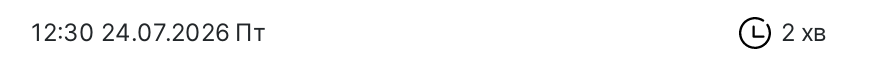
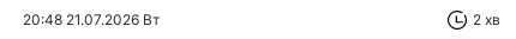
- 12:30 24.07.2026 Пт
+ 20:48 21.07.2026 Вт
